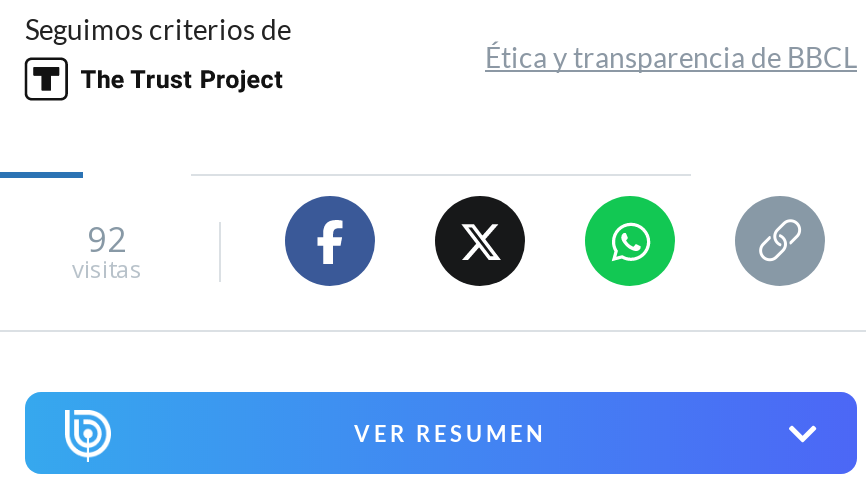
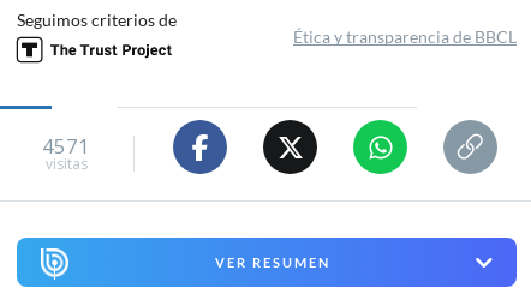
- 92
+ 4571
